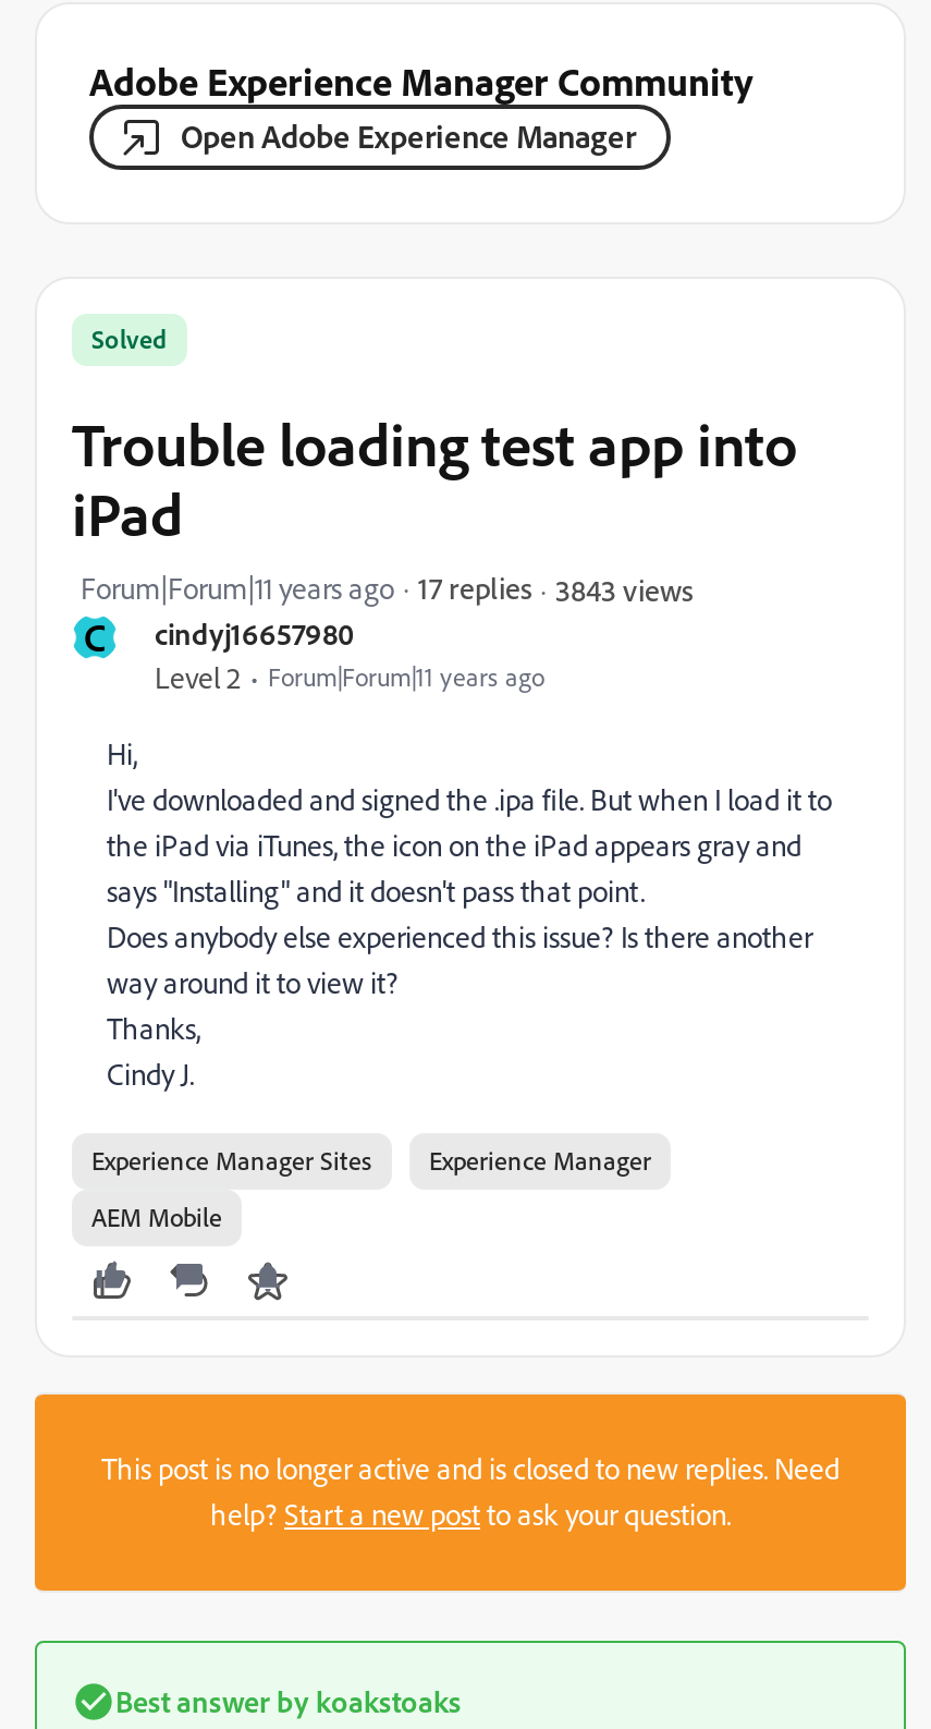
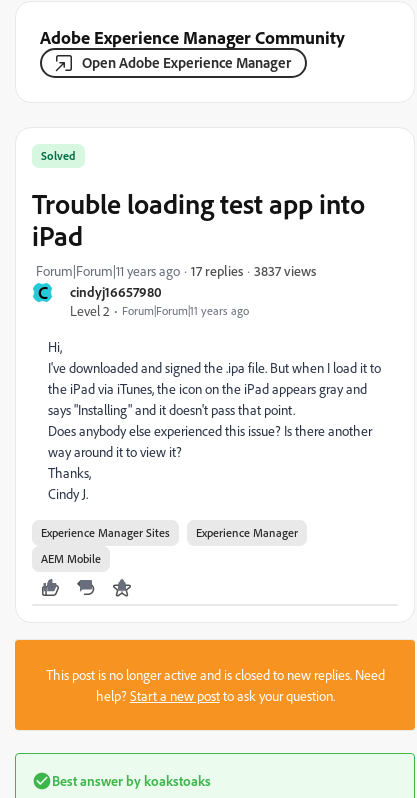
- 3843 views
+ 3837 views
